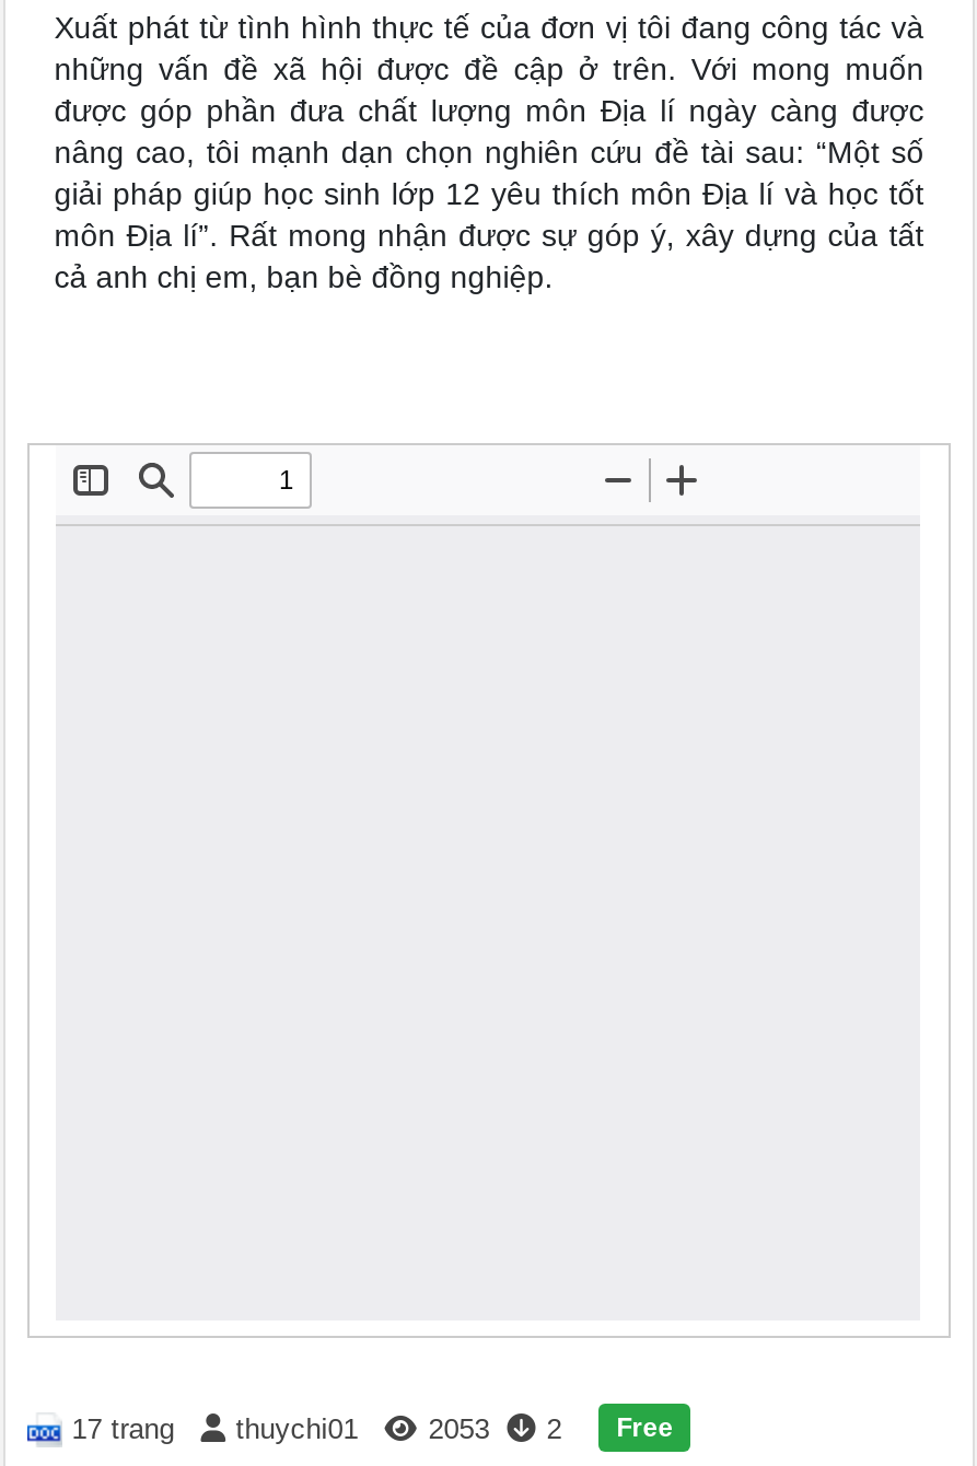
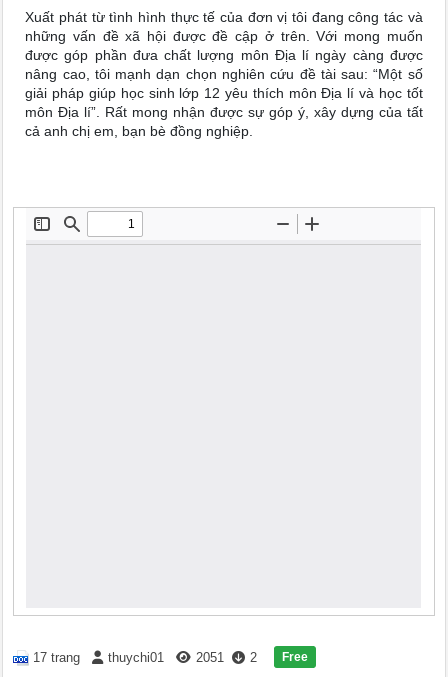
- 2053 2 Free
+ 2051 2 Free
